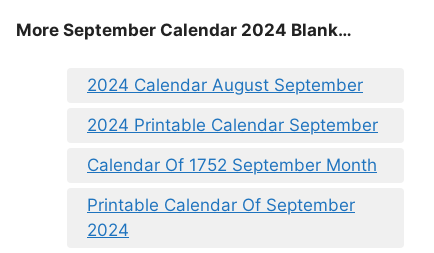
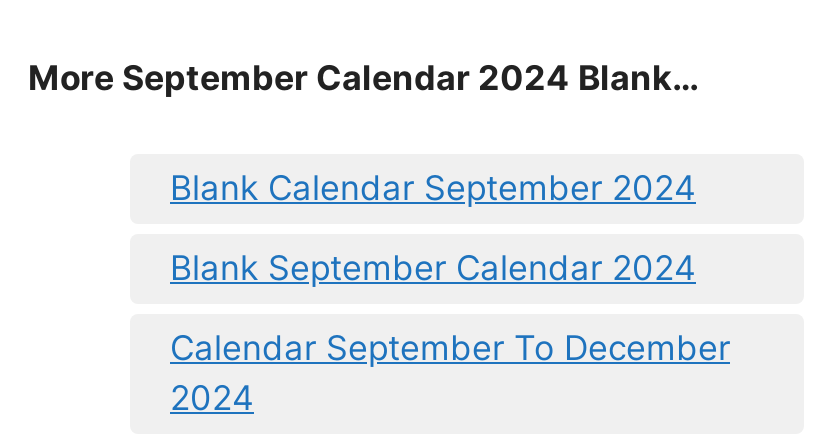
- 2024 Calendar August September
- 2024 Printable Calendar September
- Calendar Of 1752 September Month
- Printable Calendar Of September
+ Blank Calendar September 2024
+ Blank September Calendar 2024
+ Calendar September To December
